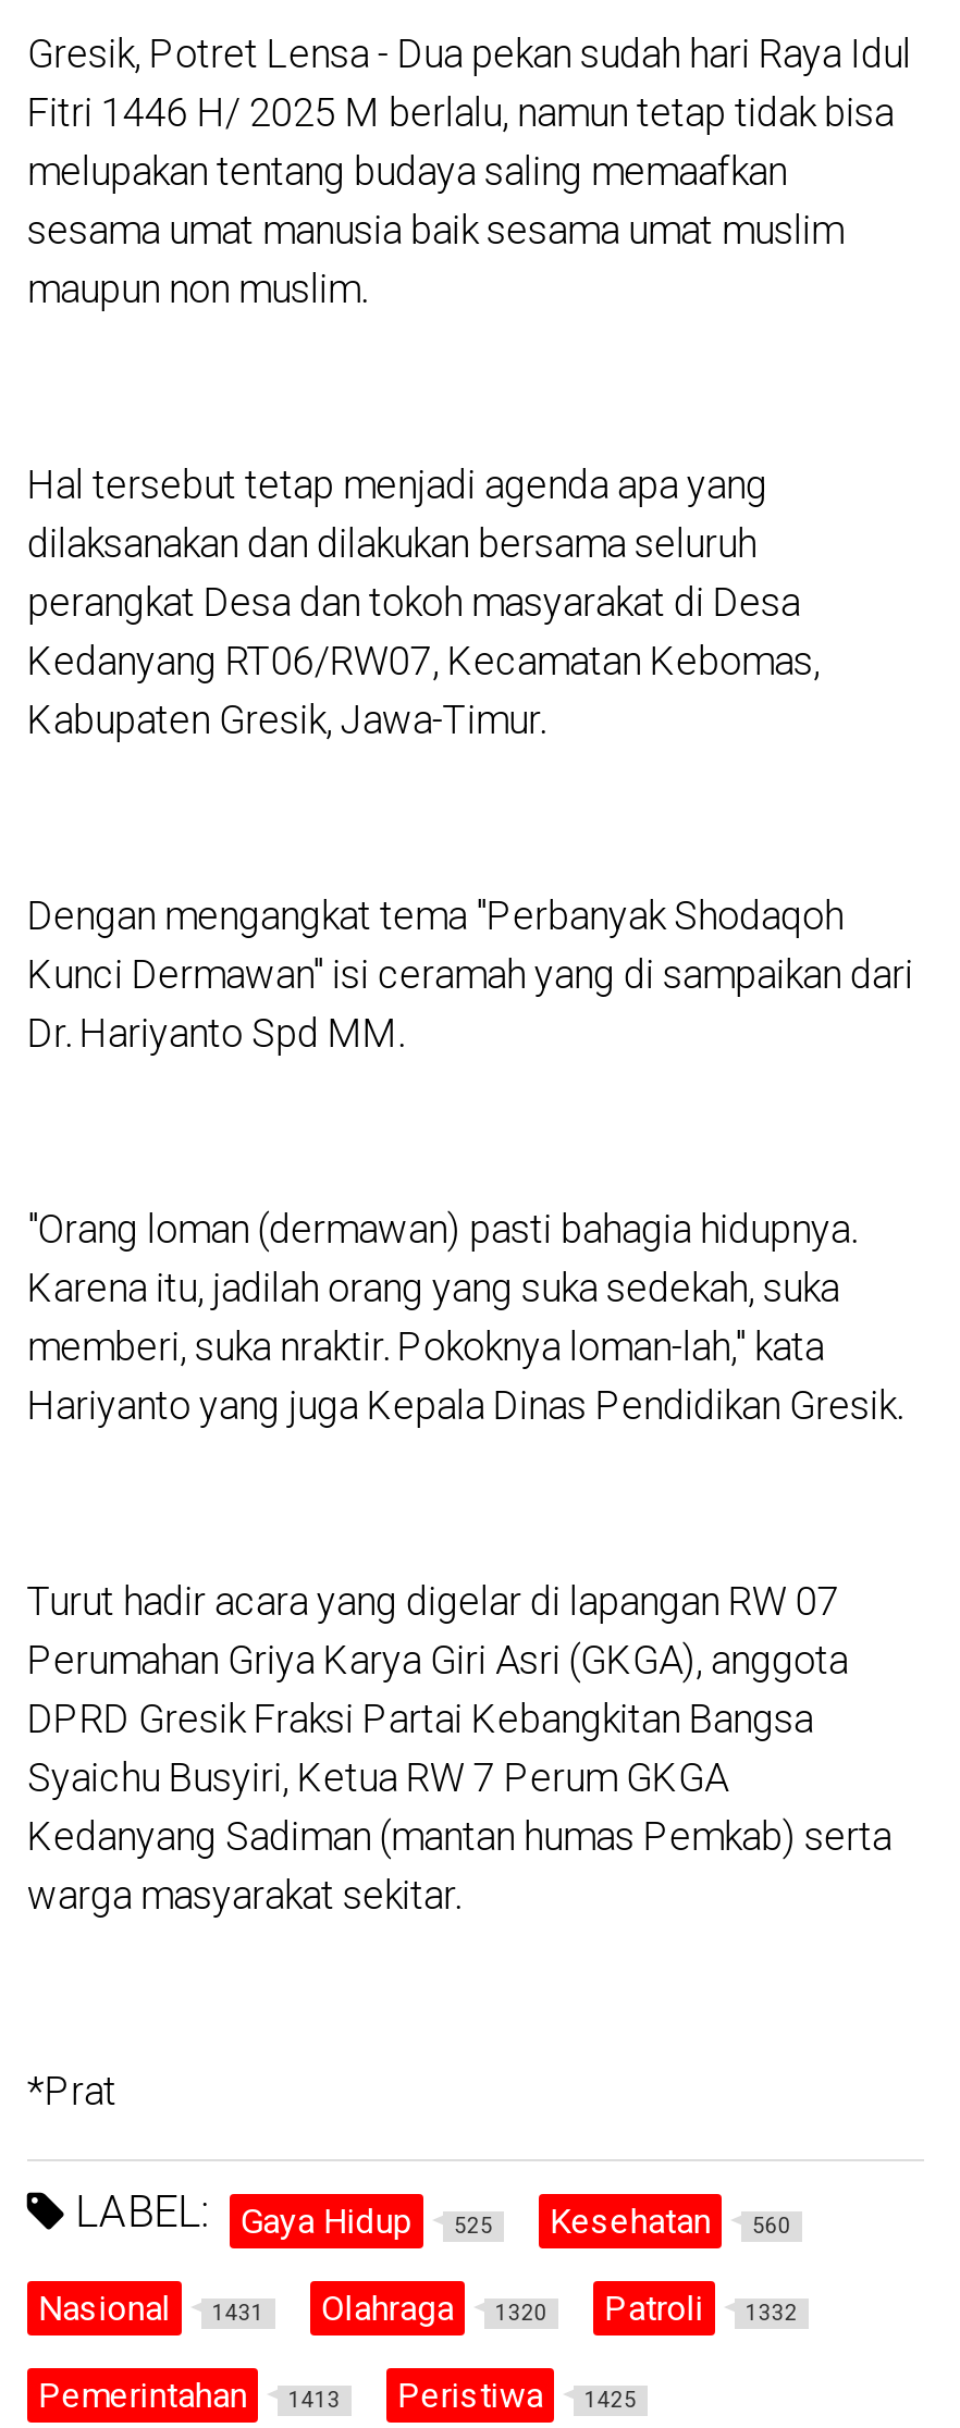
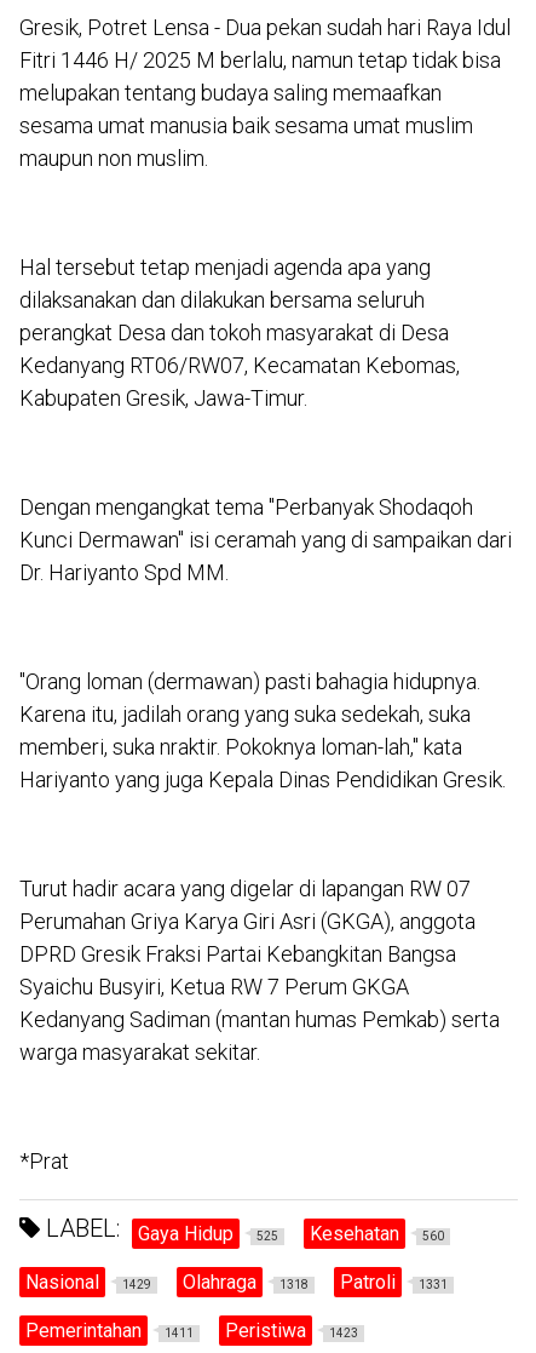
- Nasional 1431
+ Nasional 1429

- Olahraga 1320
+ Olahraga 1318

- Patroli 1332
+ Patroli 1331

- Pemerintahan 1413
+ Pemerintahan 1411

- Peristiwa 1425
+ Peristiwa 1423
